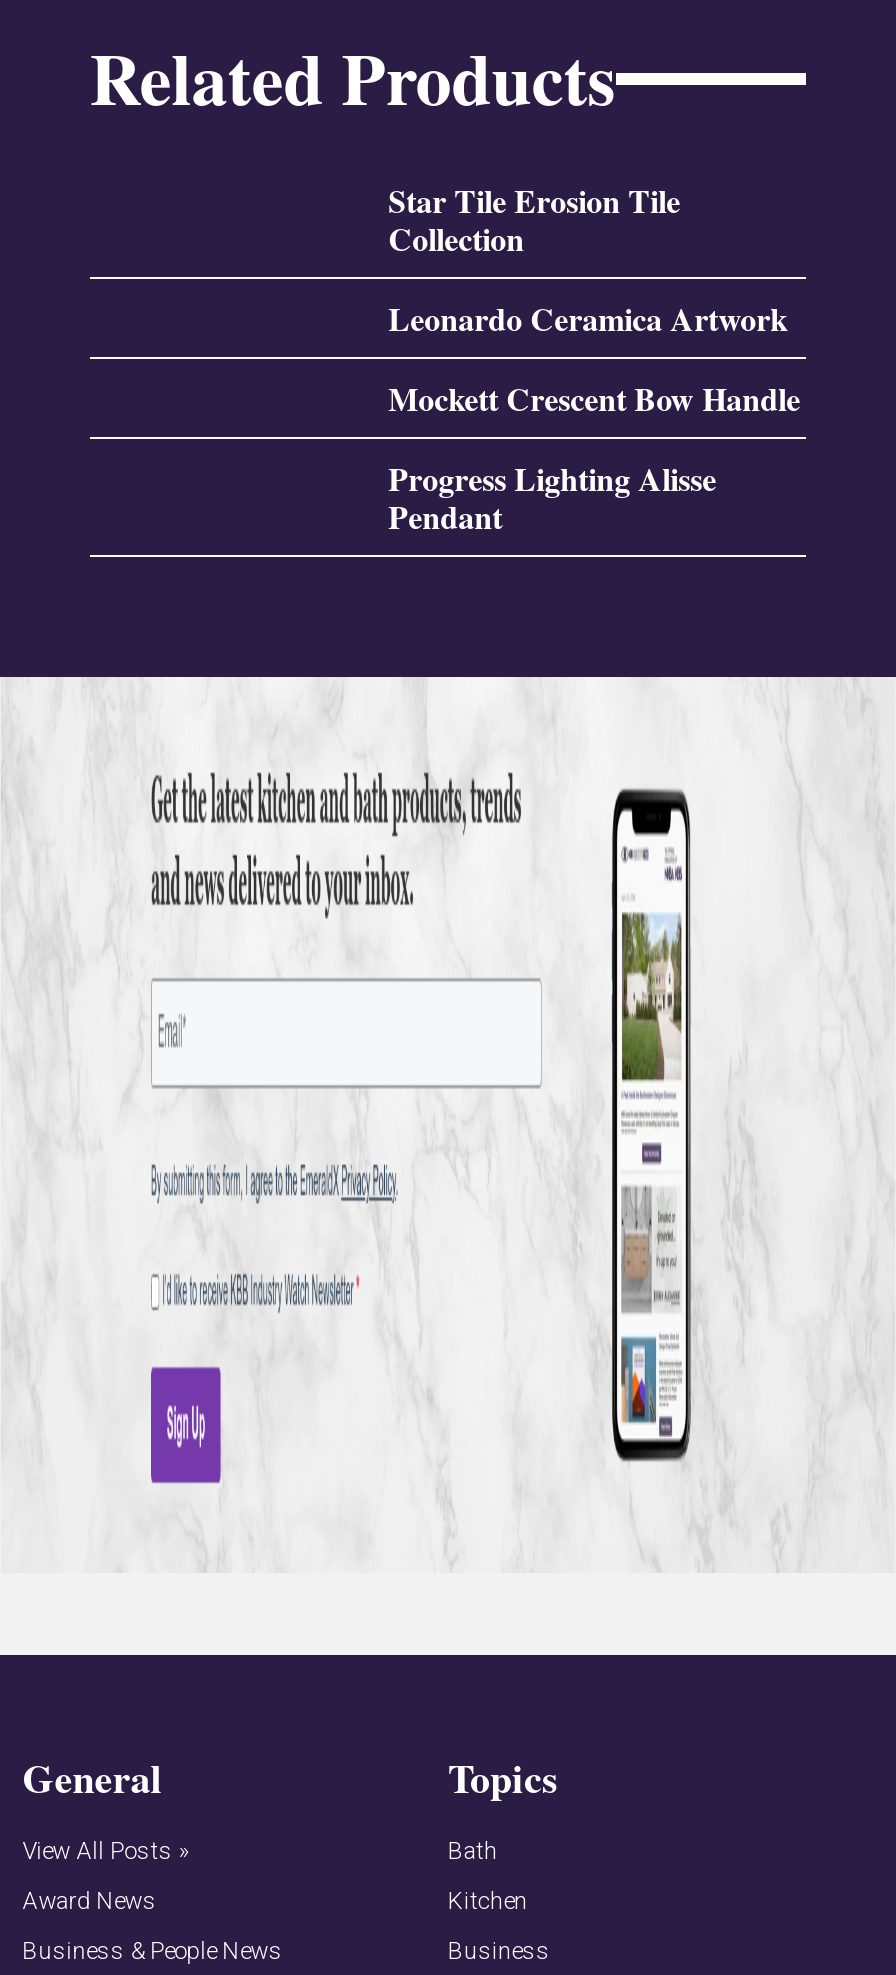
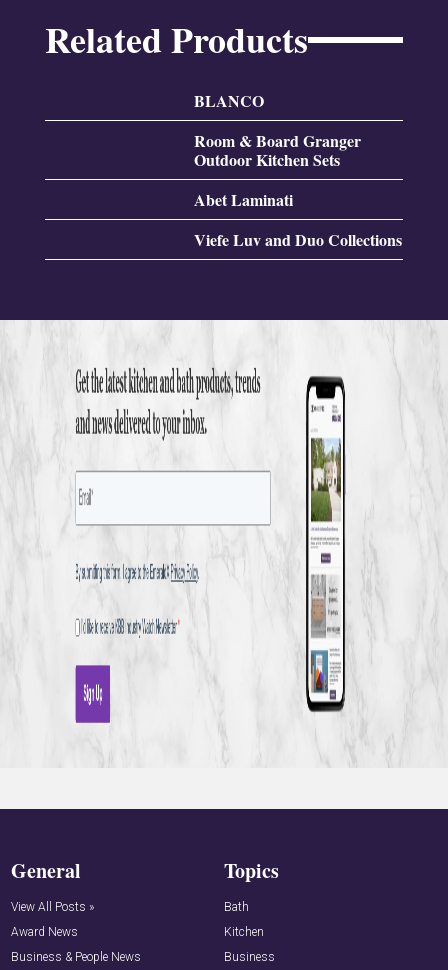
- Star Tile Erosion Tile
- Collection
+ BLANCO

- Leonardo Ceramica Artwork
+ Room & Board Granger
+ Outdoor Kitchen Sets

- Mockett Crescent Bow Handle
+ Abet Laminati

- Progress Lighting Alisse
- Pendant
+ Viefe Luv and Duo Collections
